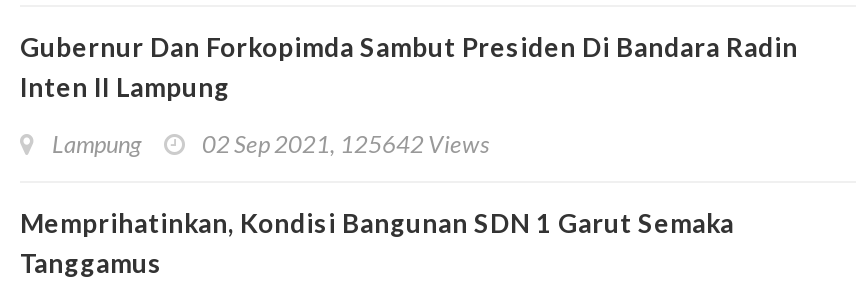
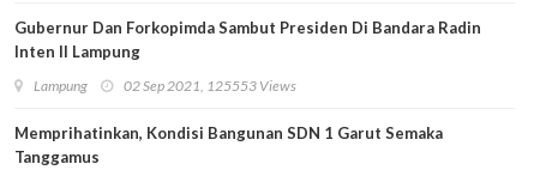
- Lampung 02 Sep 2021, 125642 Views
+ Lampung 02 Sep 2021, 125553 Views
